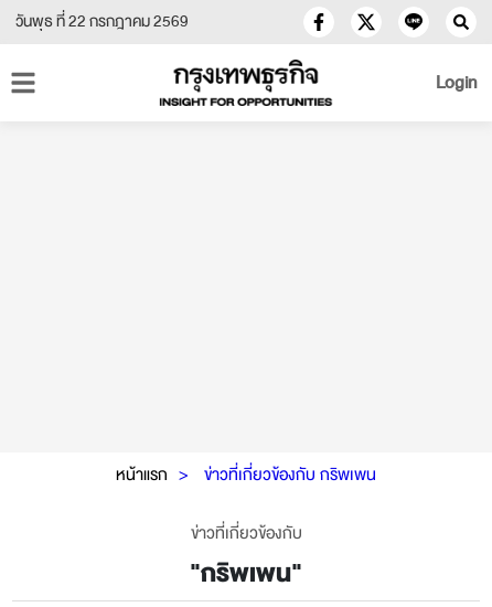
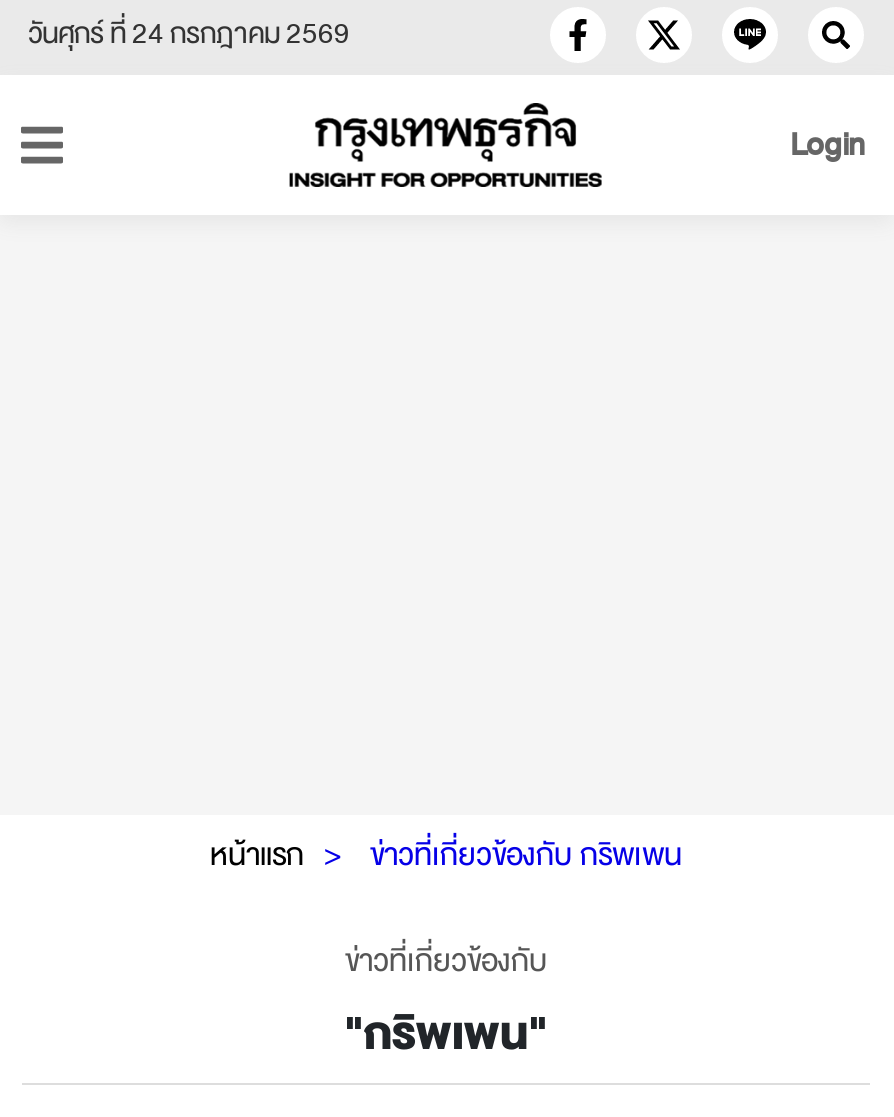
- วันพุธ ที่ 22 กรกฎาคม 2569
+ วันศุกร์ ที่ 24 กรกฎาคม 2569
